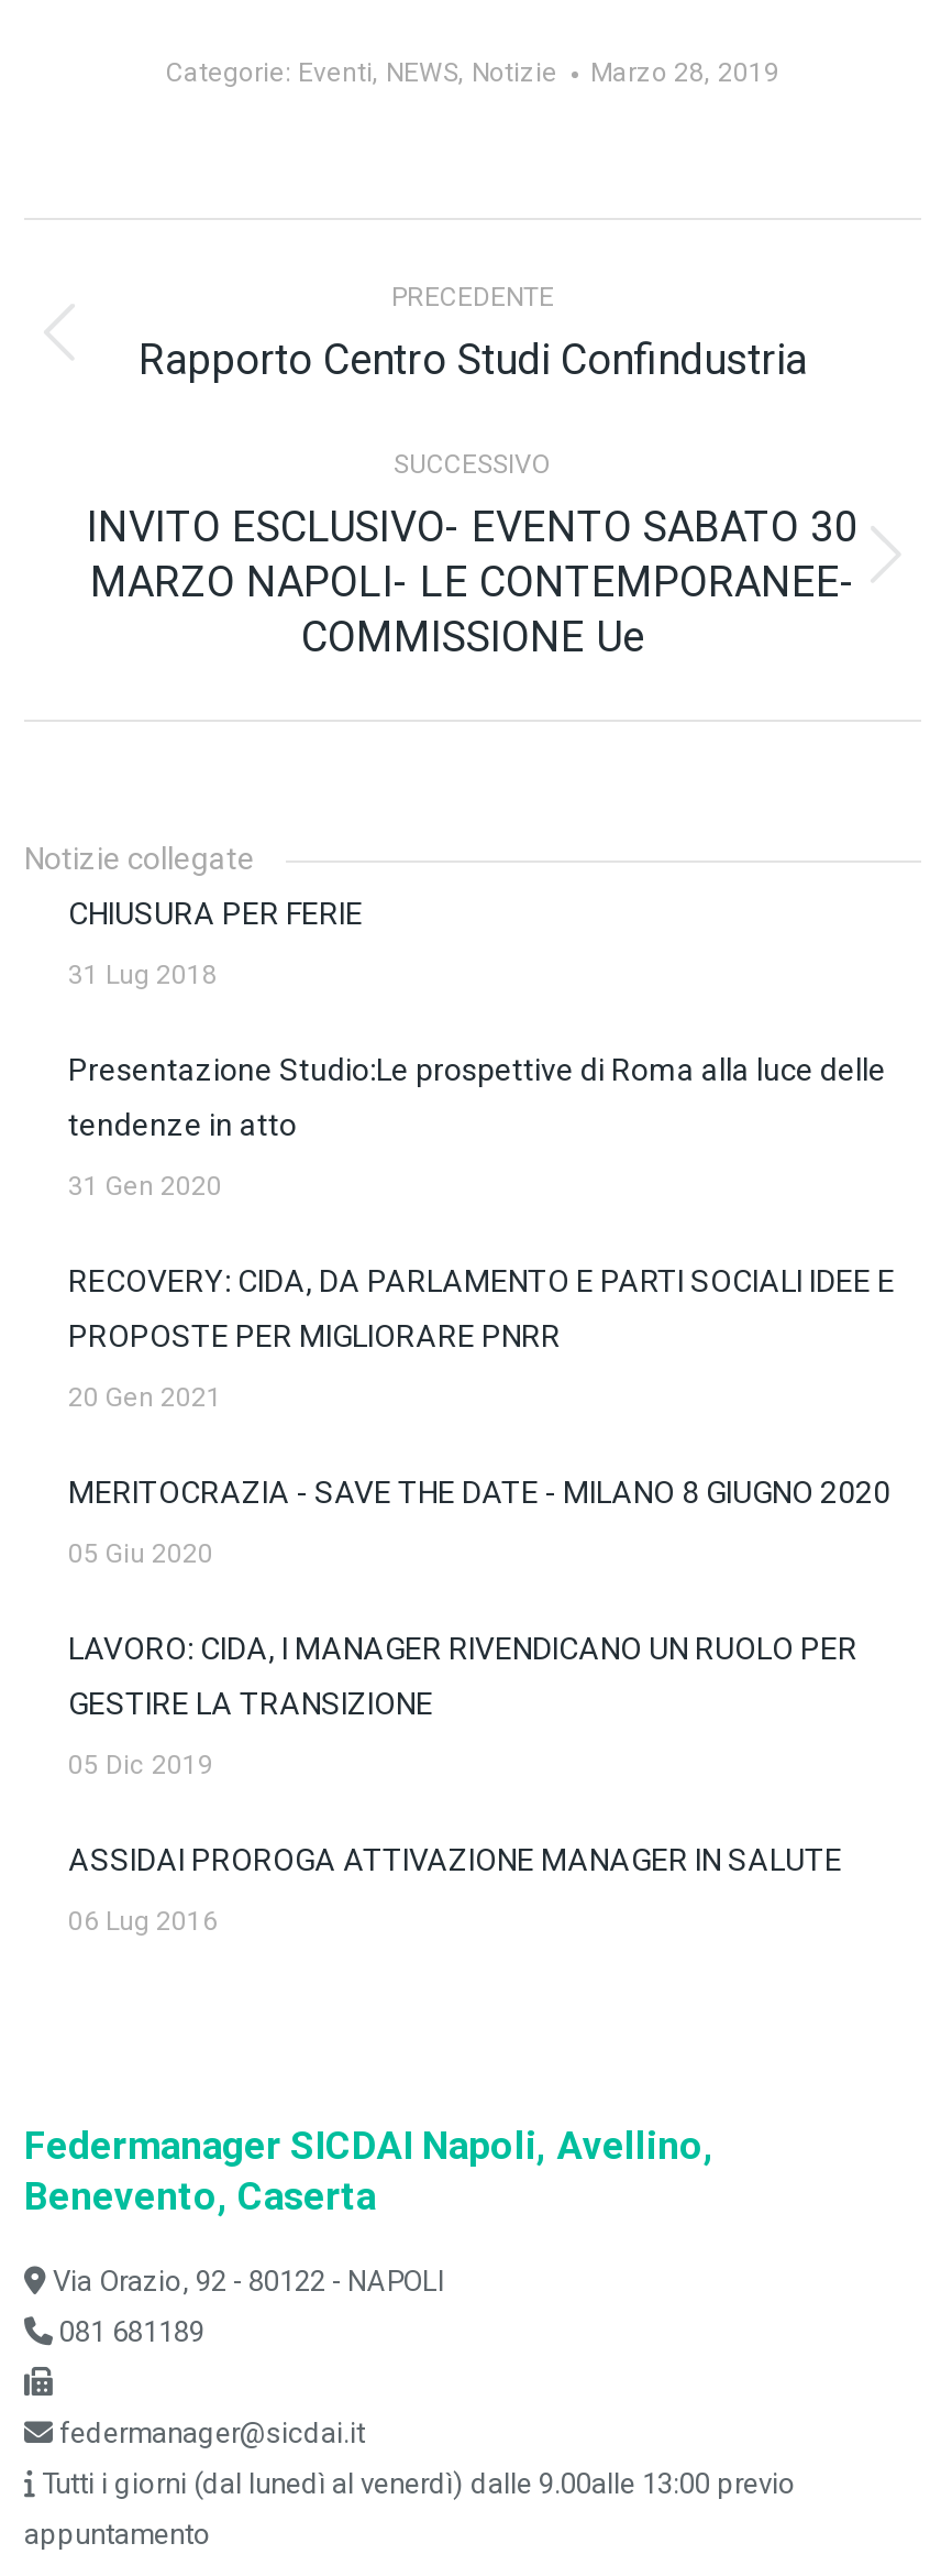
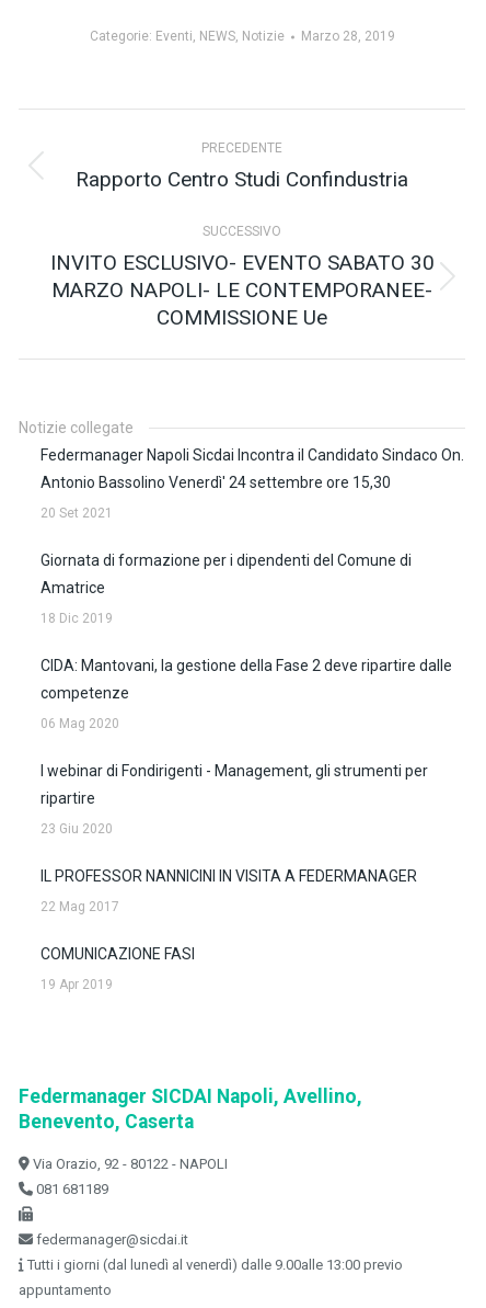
- CHIUSURA PER FERIE
- 31 Lug 2018
- Presentazione Studio:Le prospettive di Roma alla luce delle
- tendenze in atto
- 31 Gen 2020
- RECOVERY: CIDA, DA PARLAMENTO E PARTI SOCIALI IDEE E
- PROPOSTE PER MIGLIORARE PNRR
- 20 Gen 2021
- MERITOCRAZIA - SAVE THE DATE - MILANO 8 GIUGNO 2020
- 05 Giu 2020
- LAVORO: CIDA, I MANAGER RIVENDICANO UN RUOLO PER
- GESTIRE LA TRANSIZIONE
- 05 Dic 2019
- ASSIDAI PROROGA ATTIVAZIONE MANAGER IN SALUTE
- 06 Lug 2016
+ Federmanager Napoli Sicdai Incontra il Candidato Sindaco On.
+ Antonio Bassolino Venerdì' 24 settembre ore 15,30
+ 20 Set 2021
+ Giornata di formazione per i dipendenti del Comune di
+ Amatrice
+ 18 Dic 2019
+ CIDA: Mantovani, la gestione della Fase 2 deve ripartire dalle
+ competenze
+ 06 Mag 2020
+ I webinar di Fondirigenti - Management, gli strumenti per
+ ripartire
+ 23 Giu 2020
+ IL PROFESSOR NANNICINI IN VISITA A FEDERMANAGER
+ 22 Mag 2017
+ COMUNICAZIONE FASI
+ 19 Apr 2019
